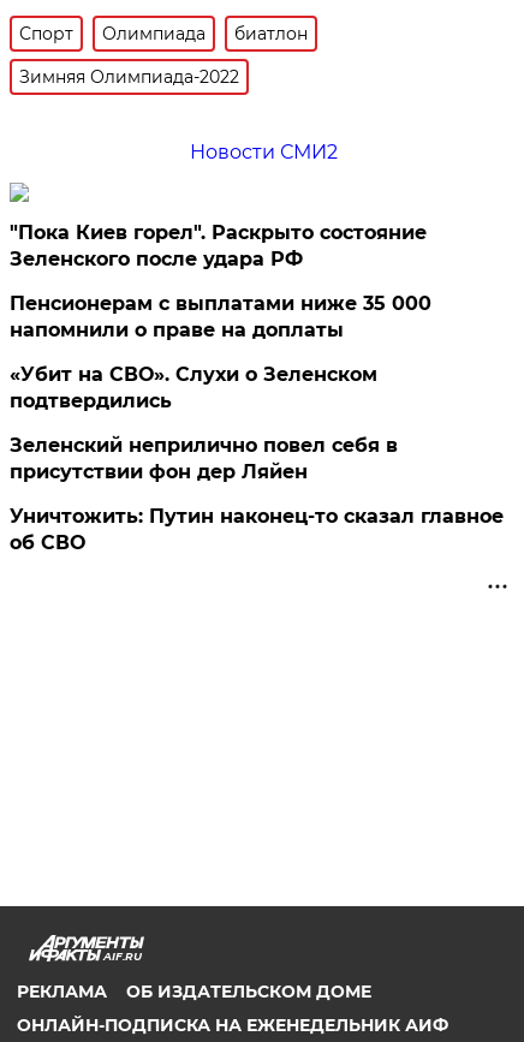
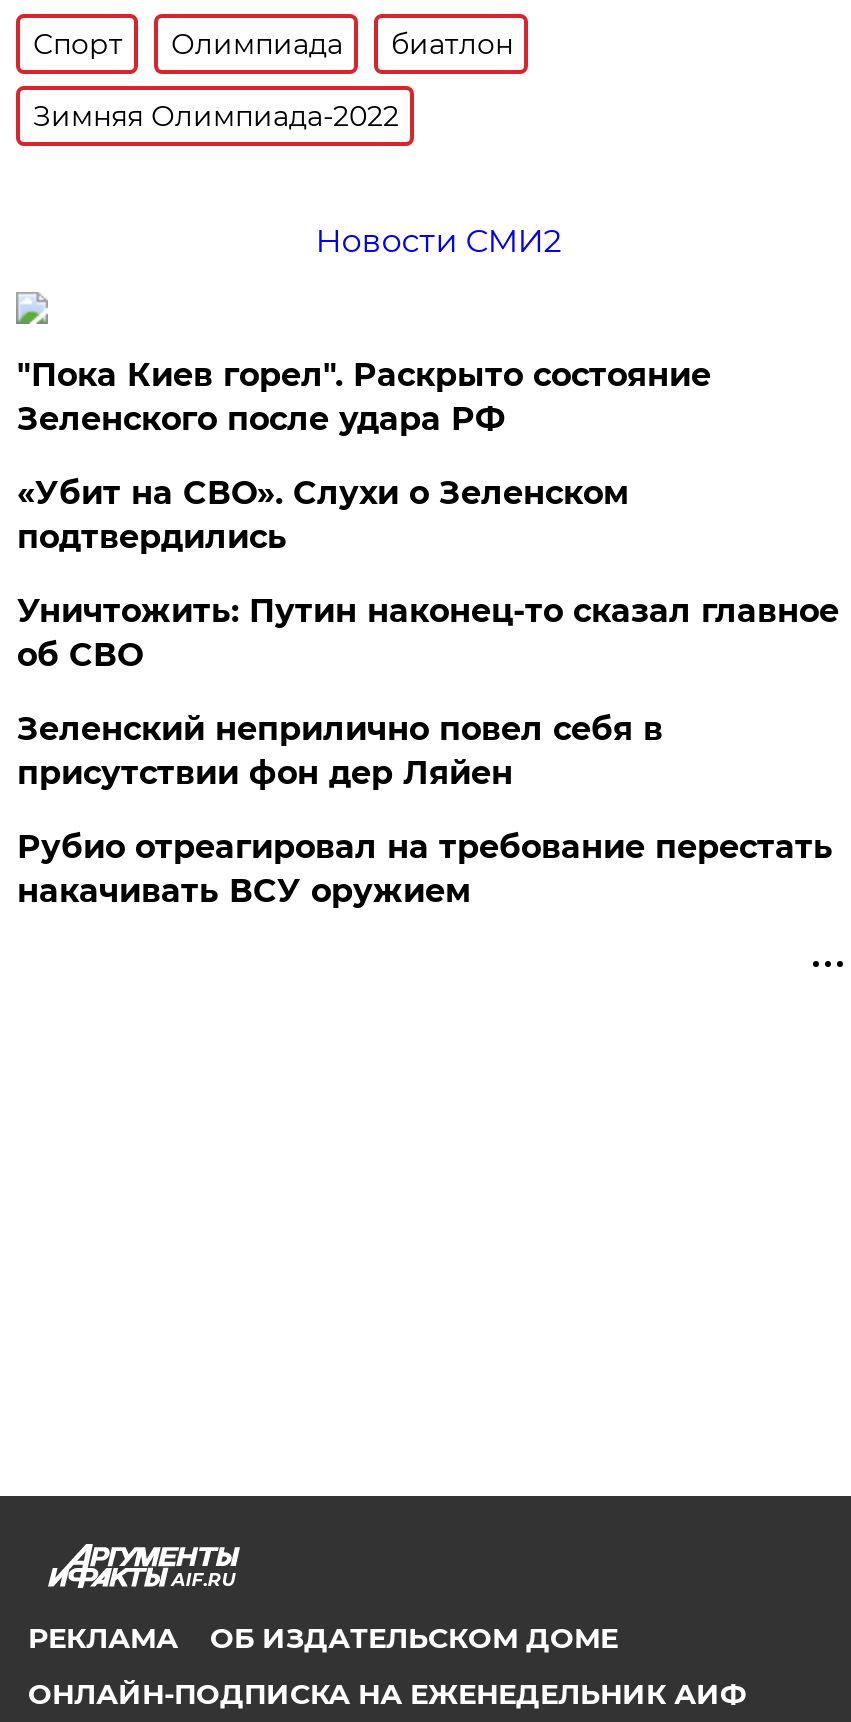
- Пенсионерам с выплатами ниже 35 000
- напомнили о праве на доплаты

moved up: «Убит на СВО». Слухи о Зеленском | подтвердились

+ Рубио отреагировал на требование перестать
+ накачивать ВСУ оружием

moved up: Уничтожить: Путин наконец-то сказал главное | об СВО
